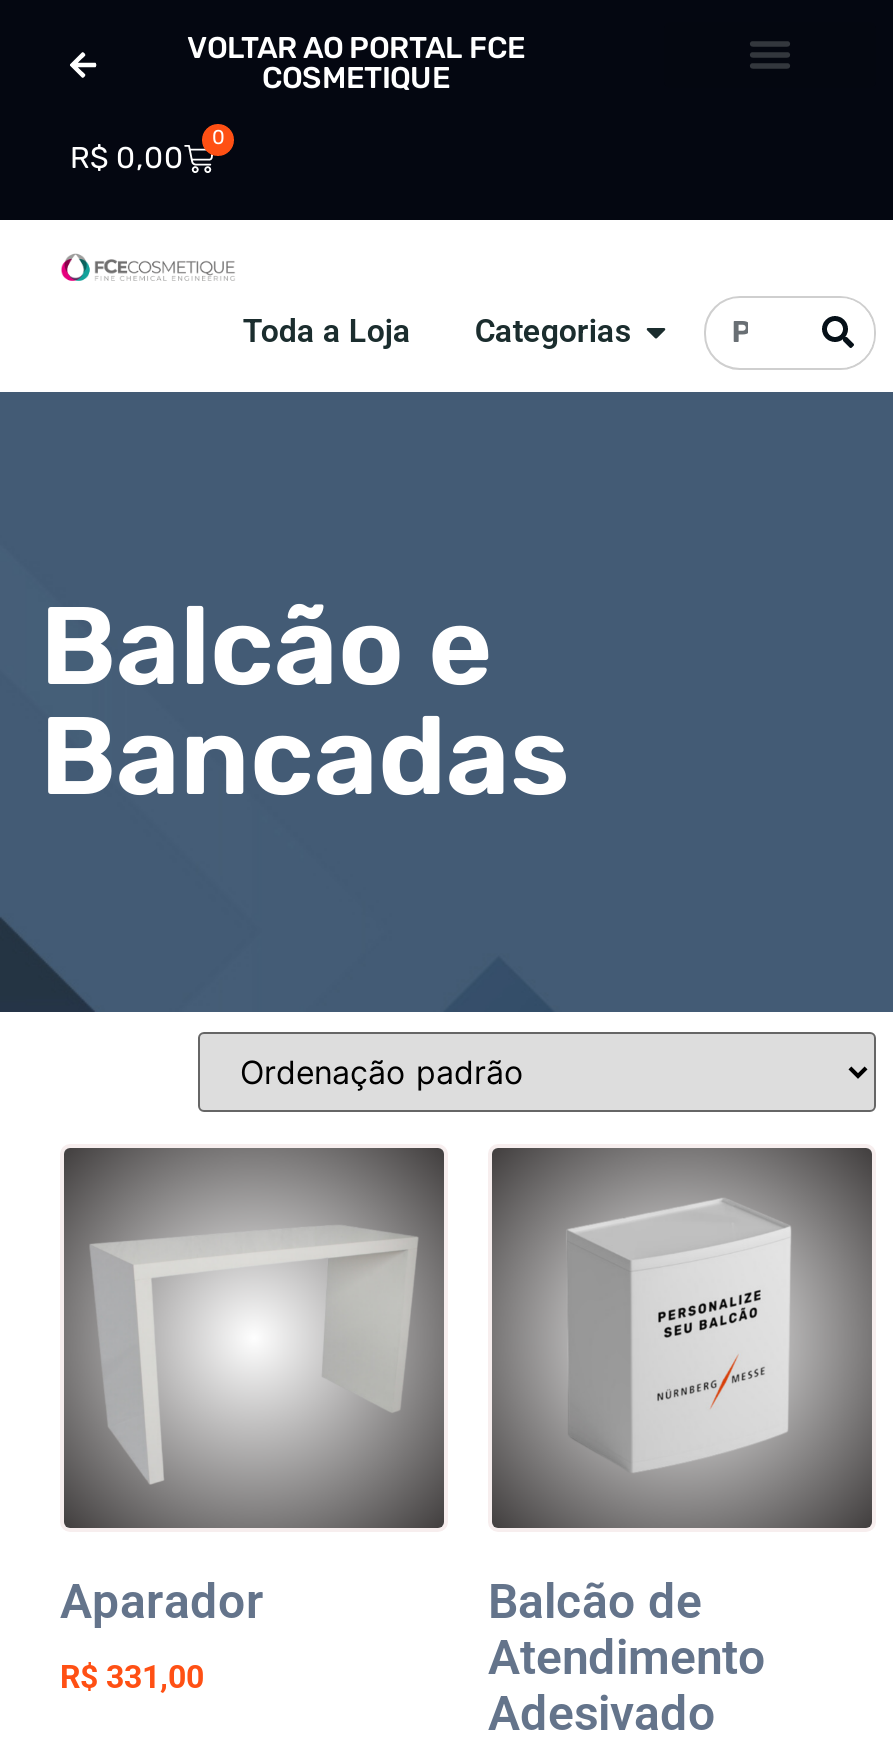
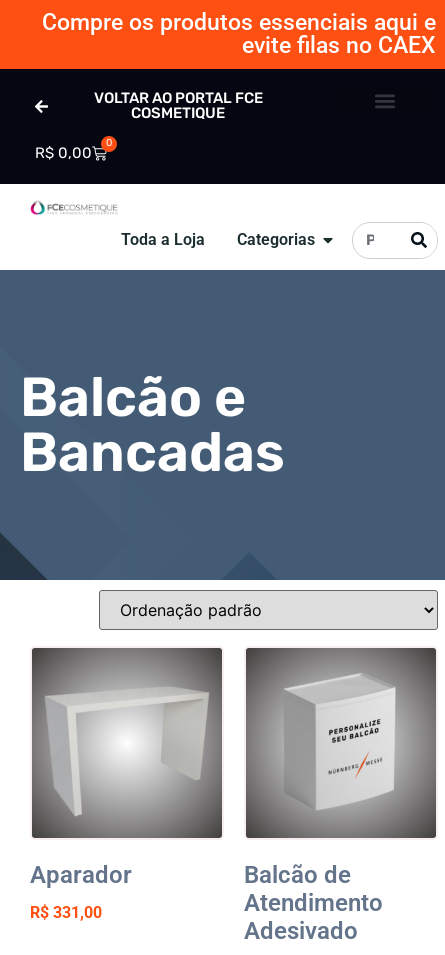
+ Compre os produtos essenciais aqui e
+ evite filas no CAEX
